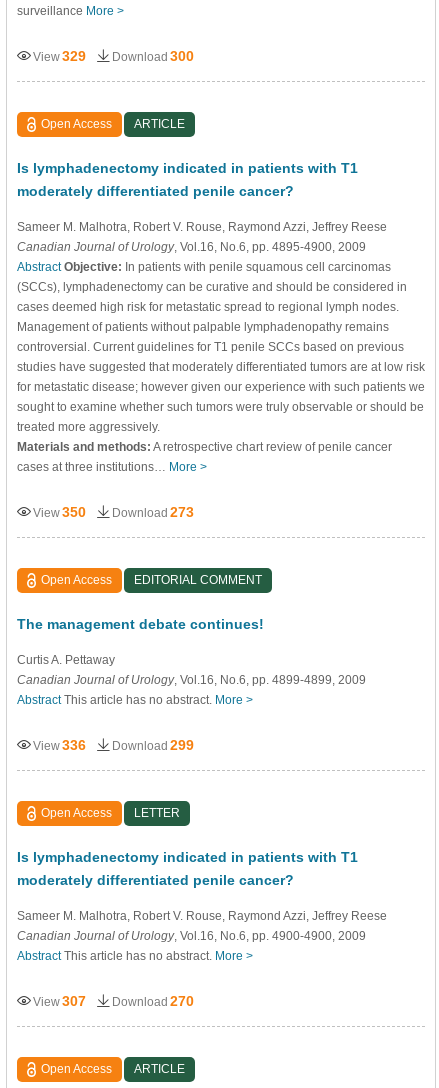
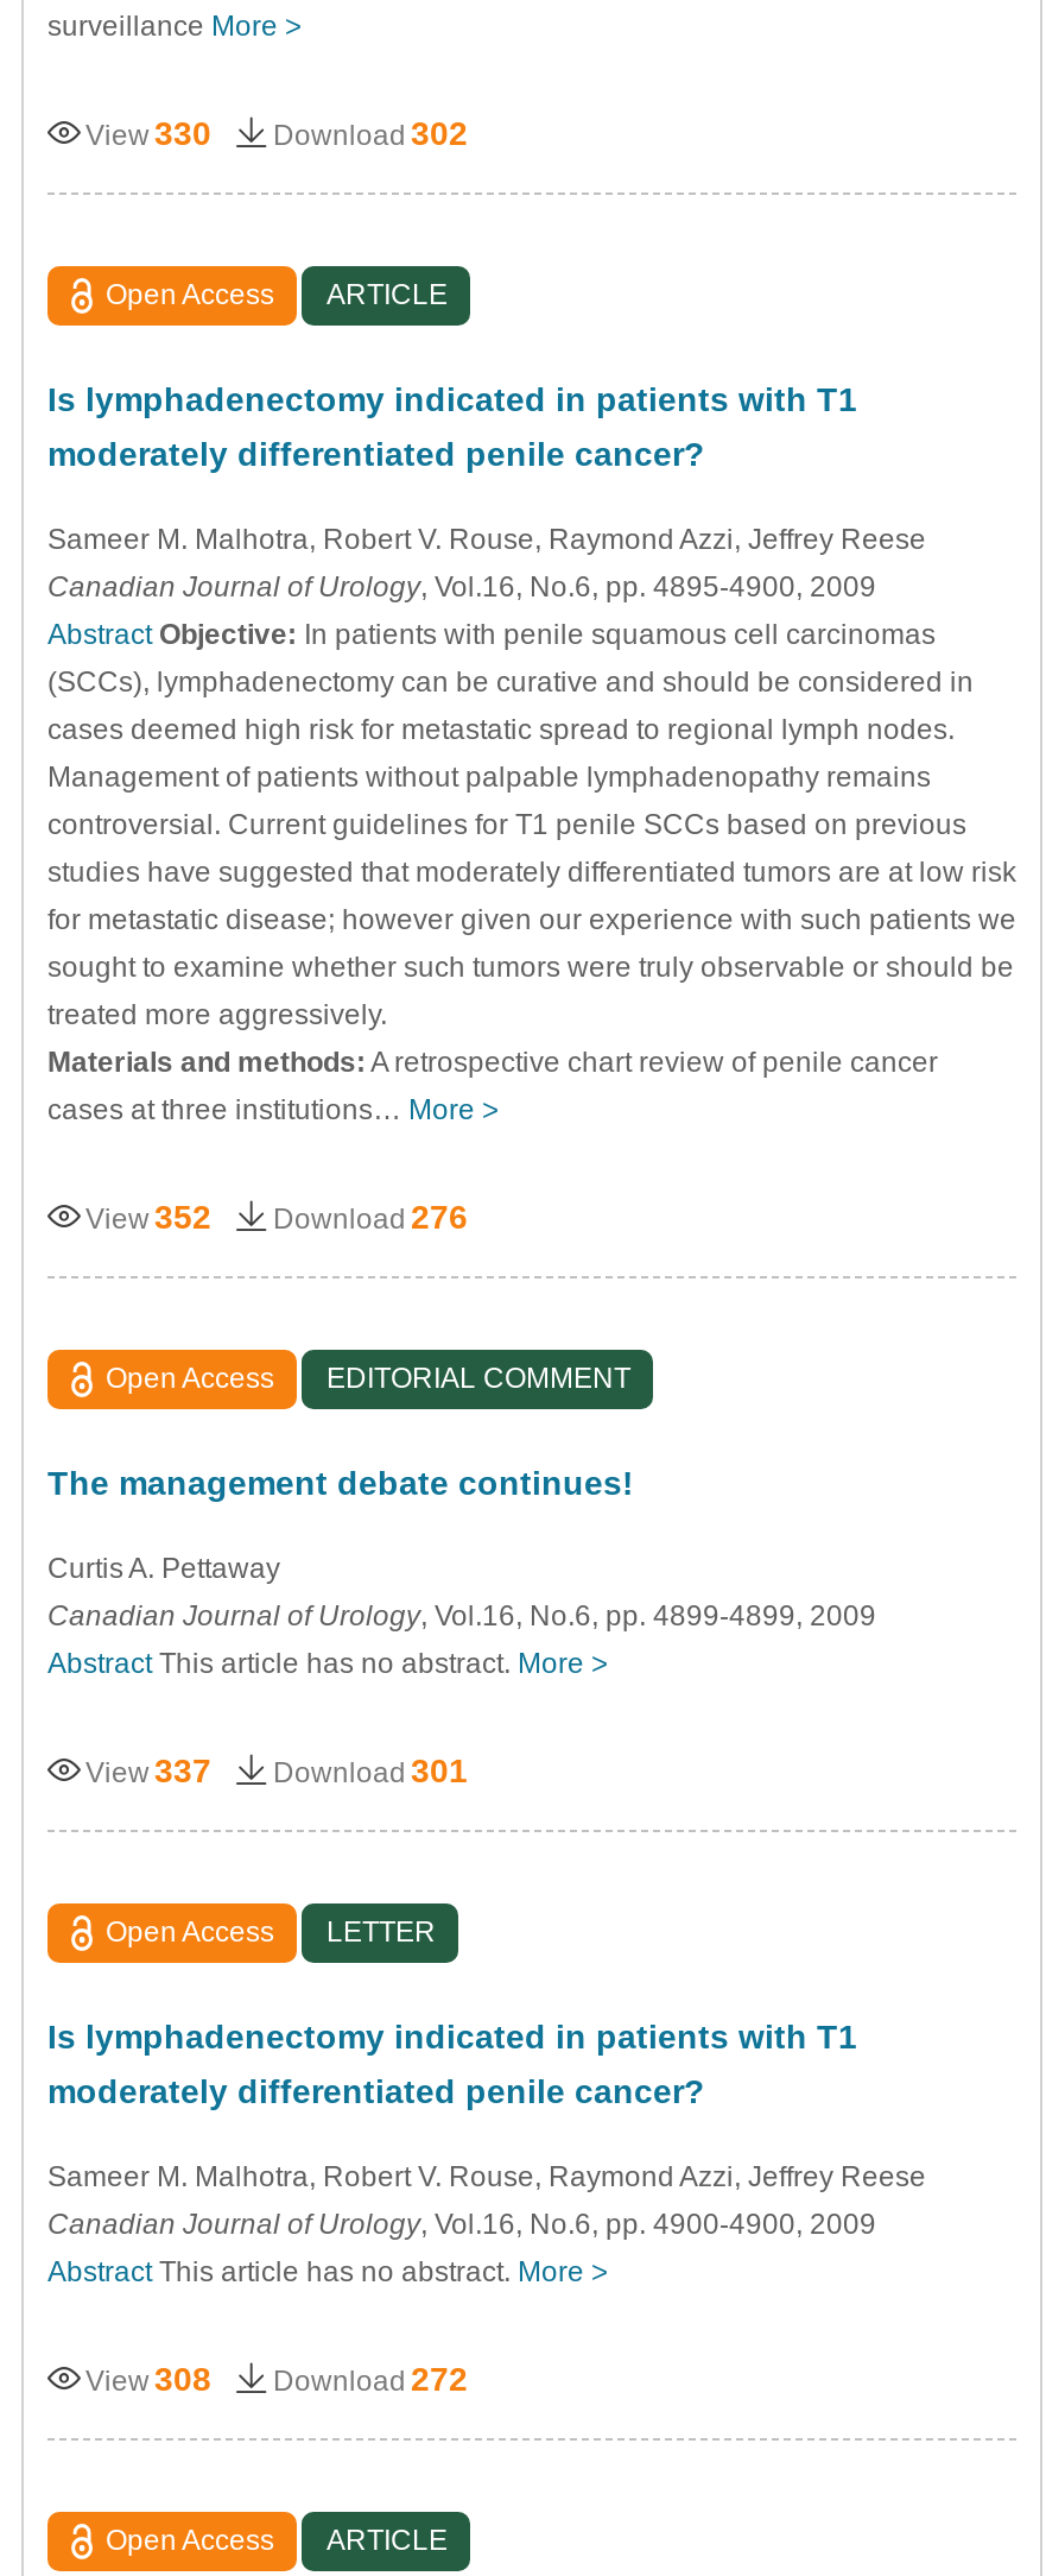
- View 329
+ View 330

- Download 300
+ Download 302

- View 350
+ View 352

- Download 273
+ Download 276

- View 336
+ View 337

- Download 299
+ Download 301

- View 307
+ View 308

- Download 270
+ Download 272
